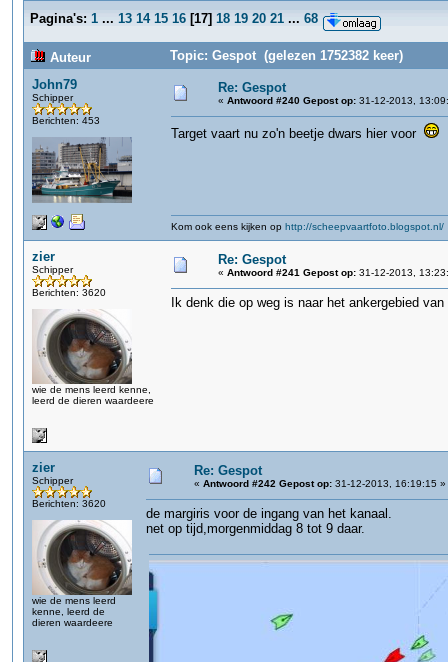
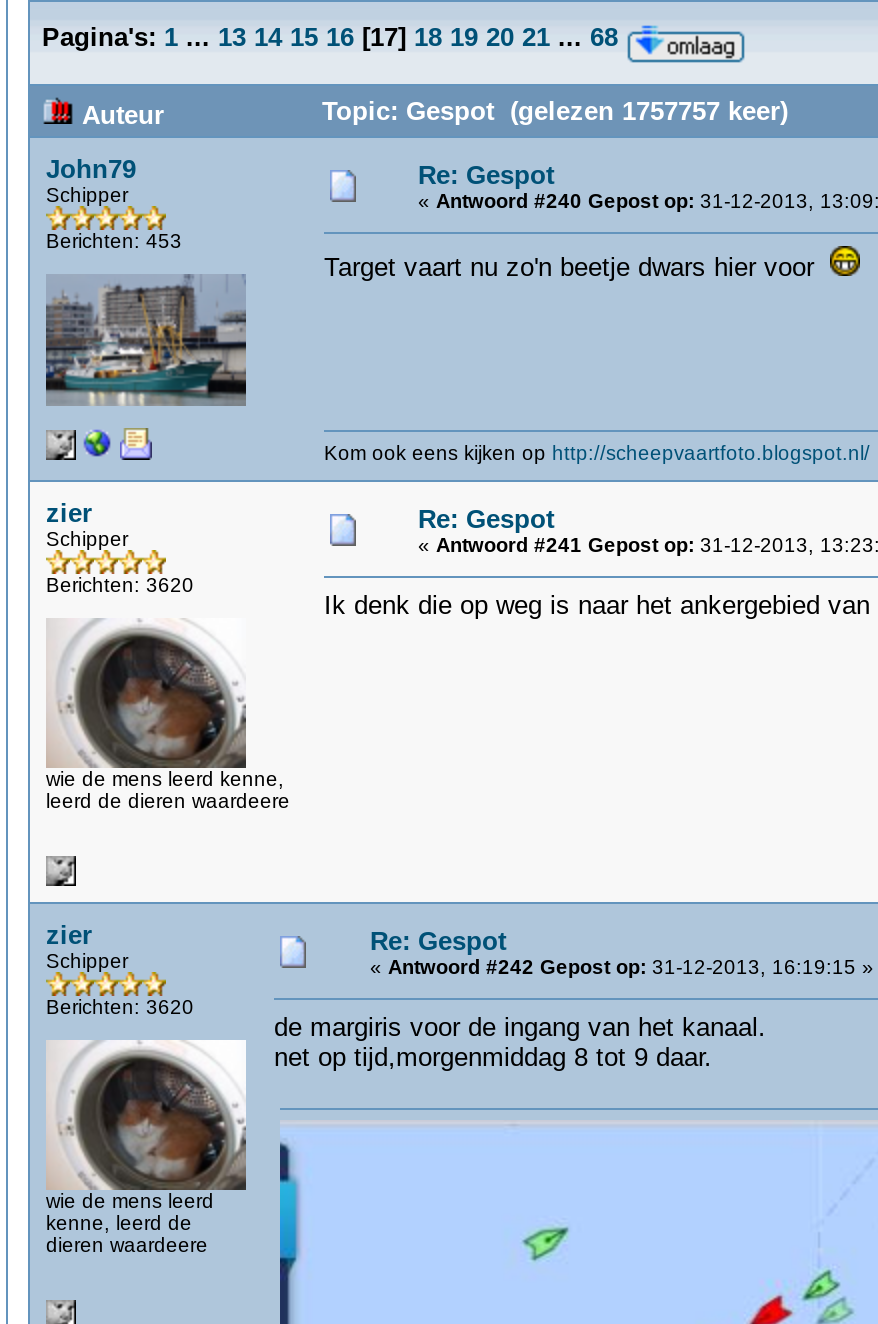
- Topic: Gespot (gelezen 1752382 keer)
+ Topic: Gespot (gelezen 1757757 keer)
